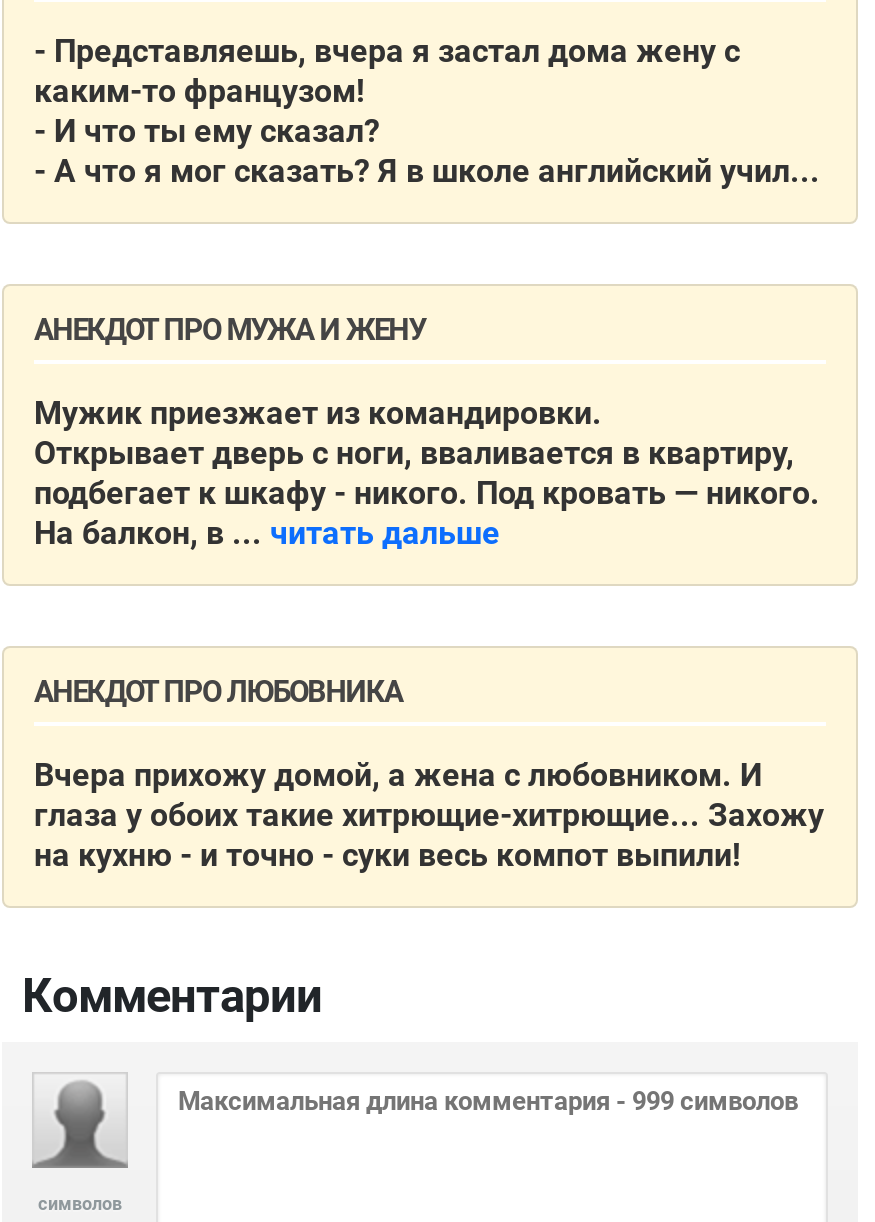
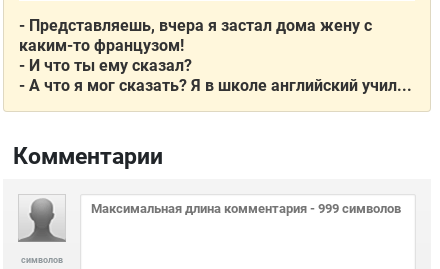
- АНЕКДОТ ПРО МУЖА И ЖЕНУ
- Мужик приезжает из командировки.
- Открывает дверь с ноги, вваливается в квартиру,
- подбегает к шкафу - никого. Под кровать — никого.
- На балкон, в ... читать дальше

- АНЕКДОТ ПРО ЛЮБОВНИКА
- Вчера прихожу домой, а жена с любовником. И
- глаза у обоих такие хитрющие-хитрющие... Захожу
- на кухню - и точно - суки весь компот выпили!
